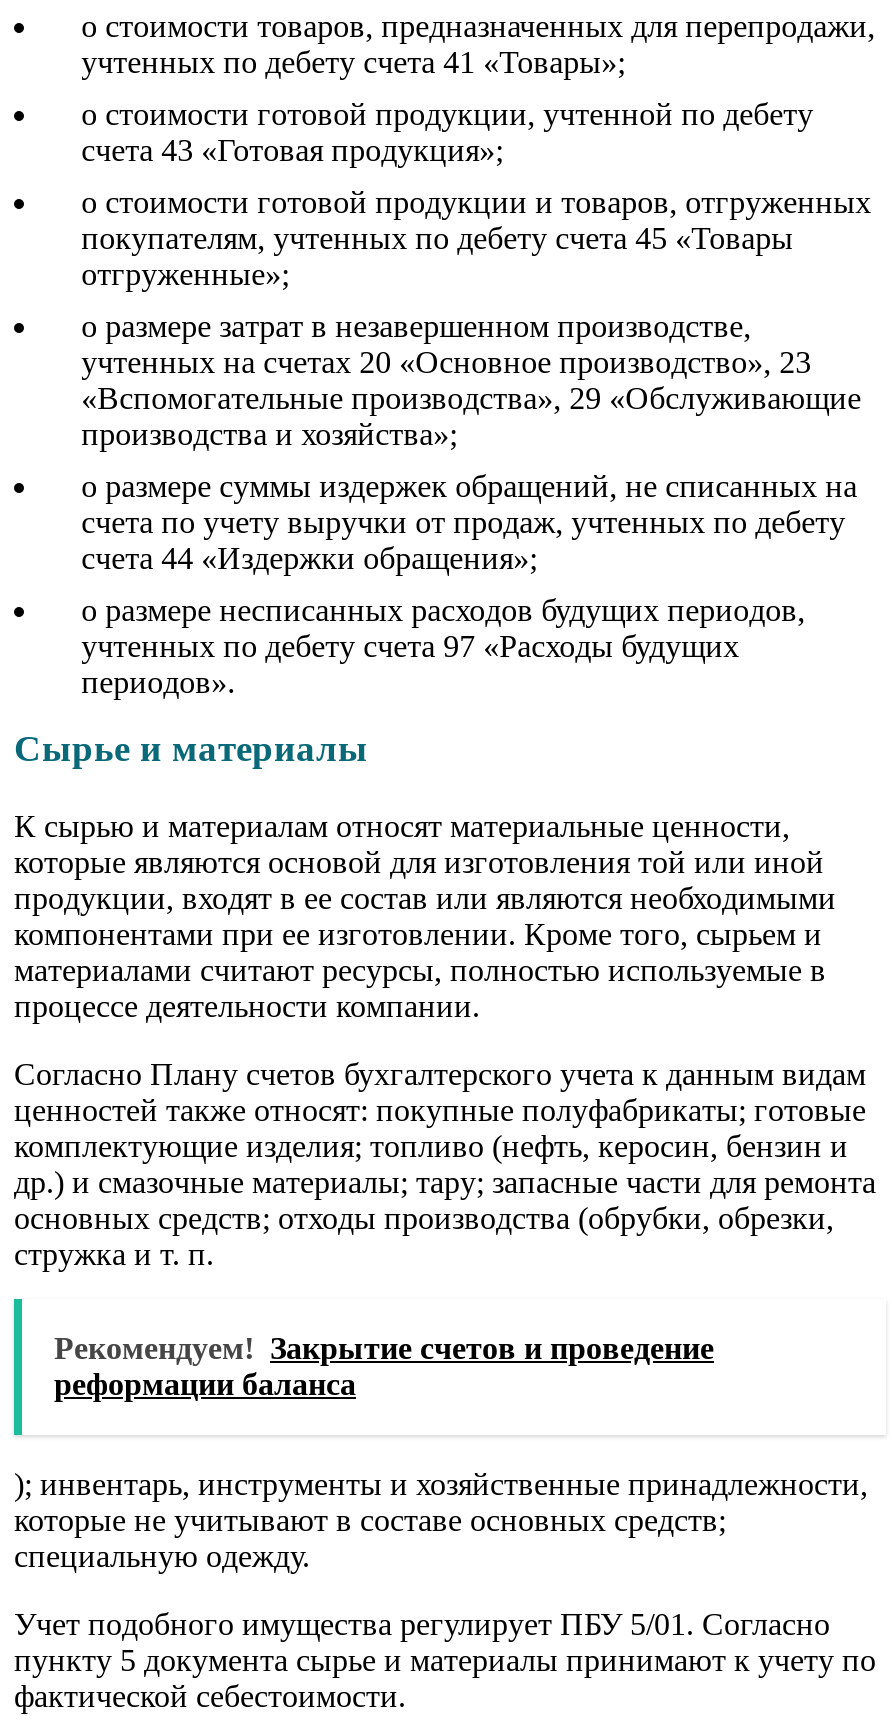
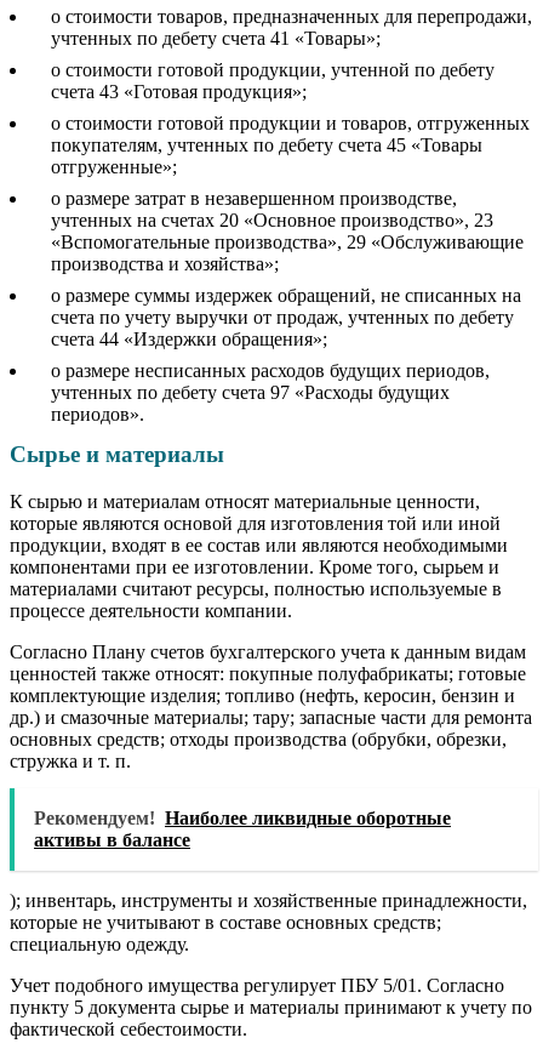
- Рекомендуем! Закрытие счетов и проведение
- реформации баланса
+ Рекомендуем! Наиболее ликвидные оборотные
+ активы в балансе
